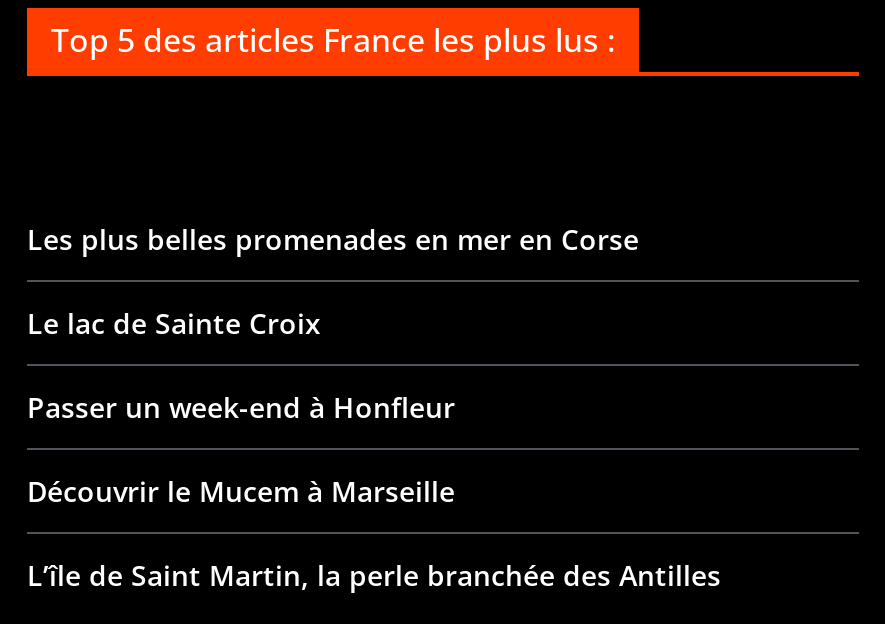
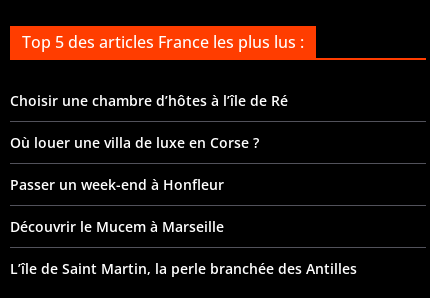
- Les plus belles promenades en mer en Corse
+ Choisir une chambre d’hôtes à l’île de Ré

- Le lac de Sainte Croix
+ Où louer une villa de luxe en Corse ?
